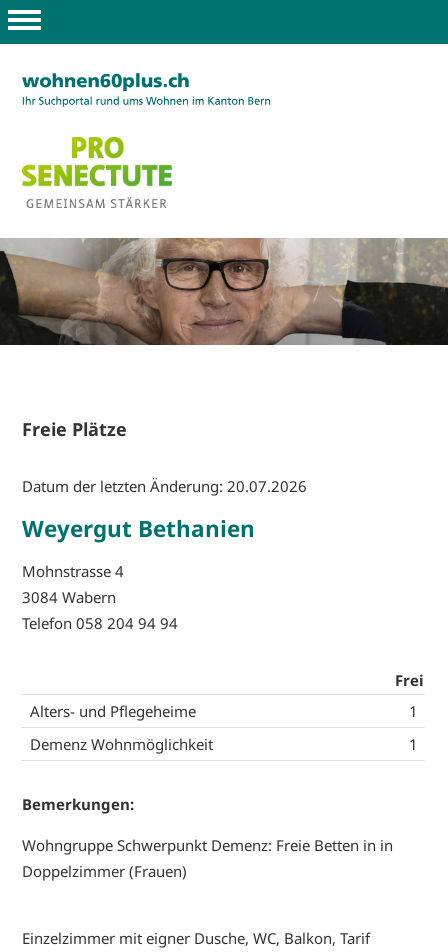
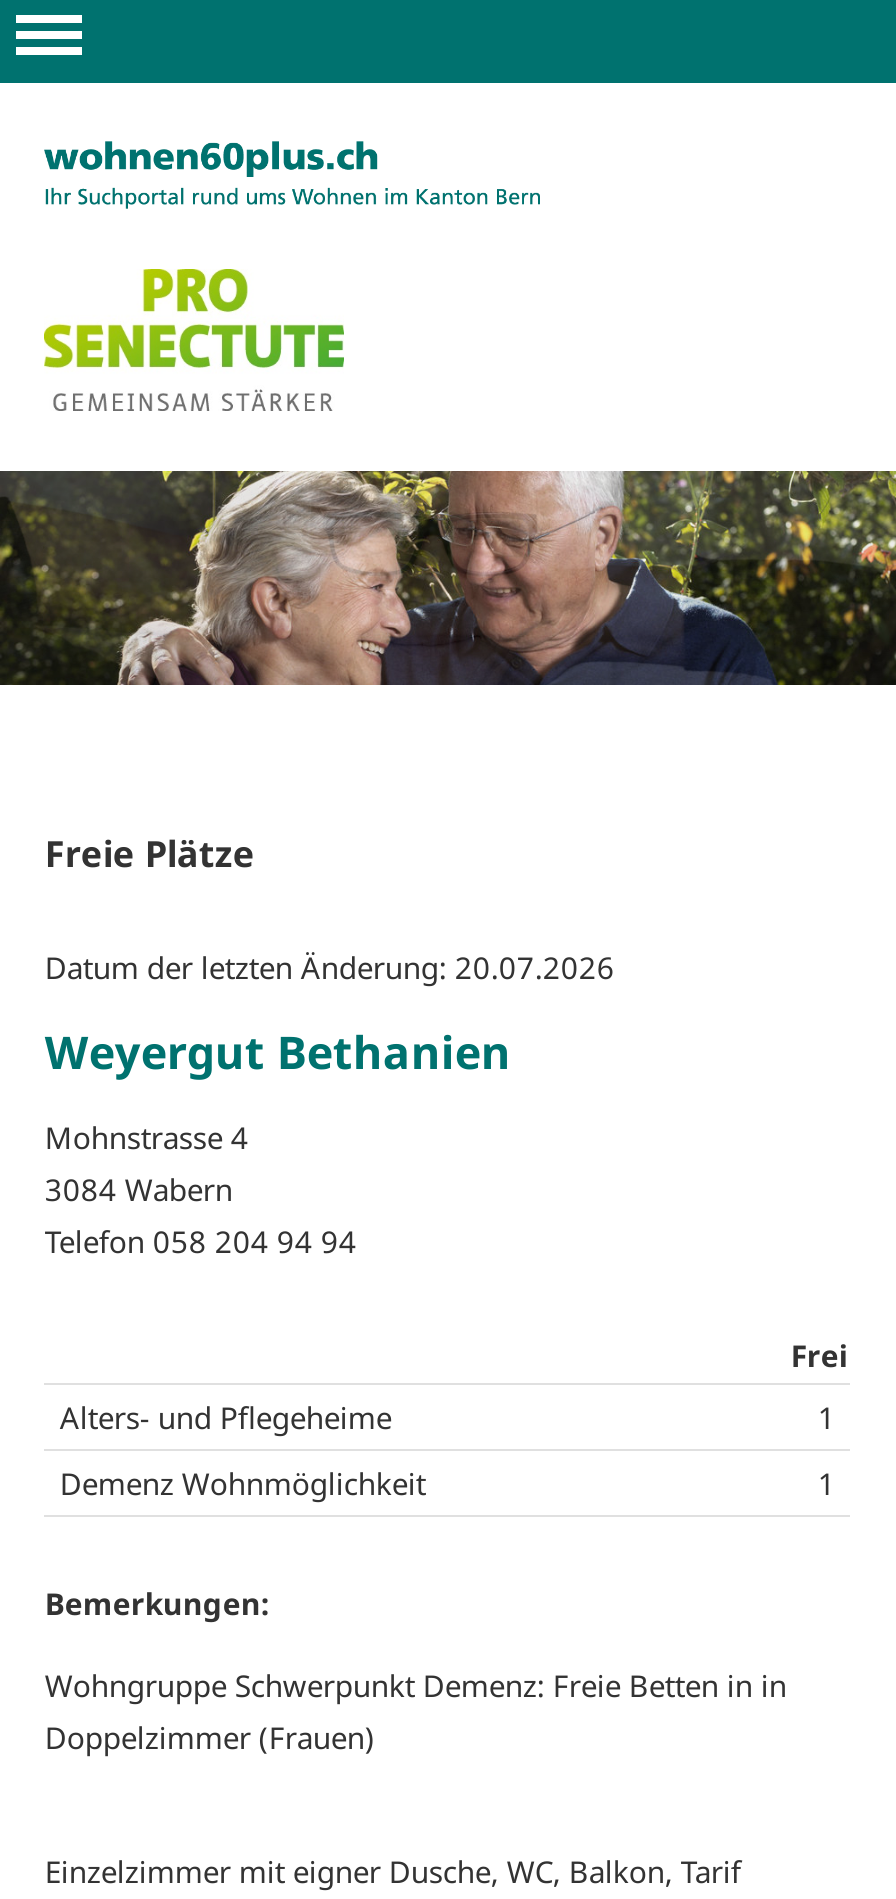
- [image]
+ [image]
